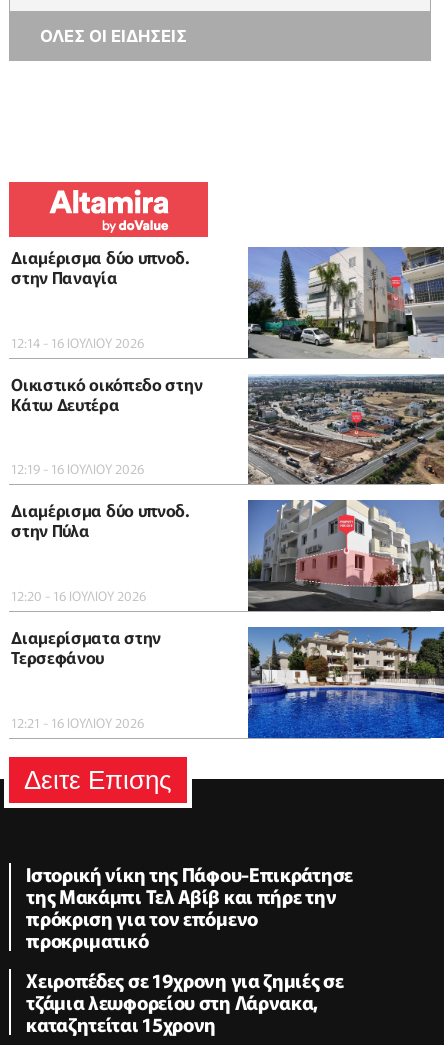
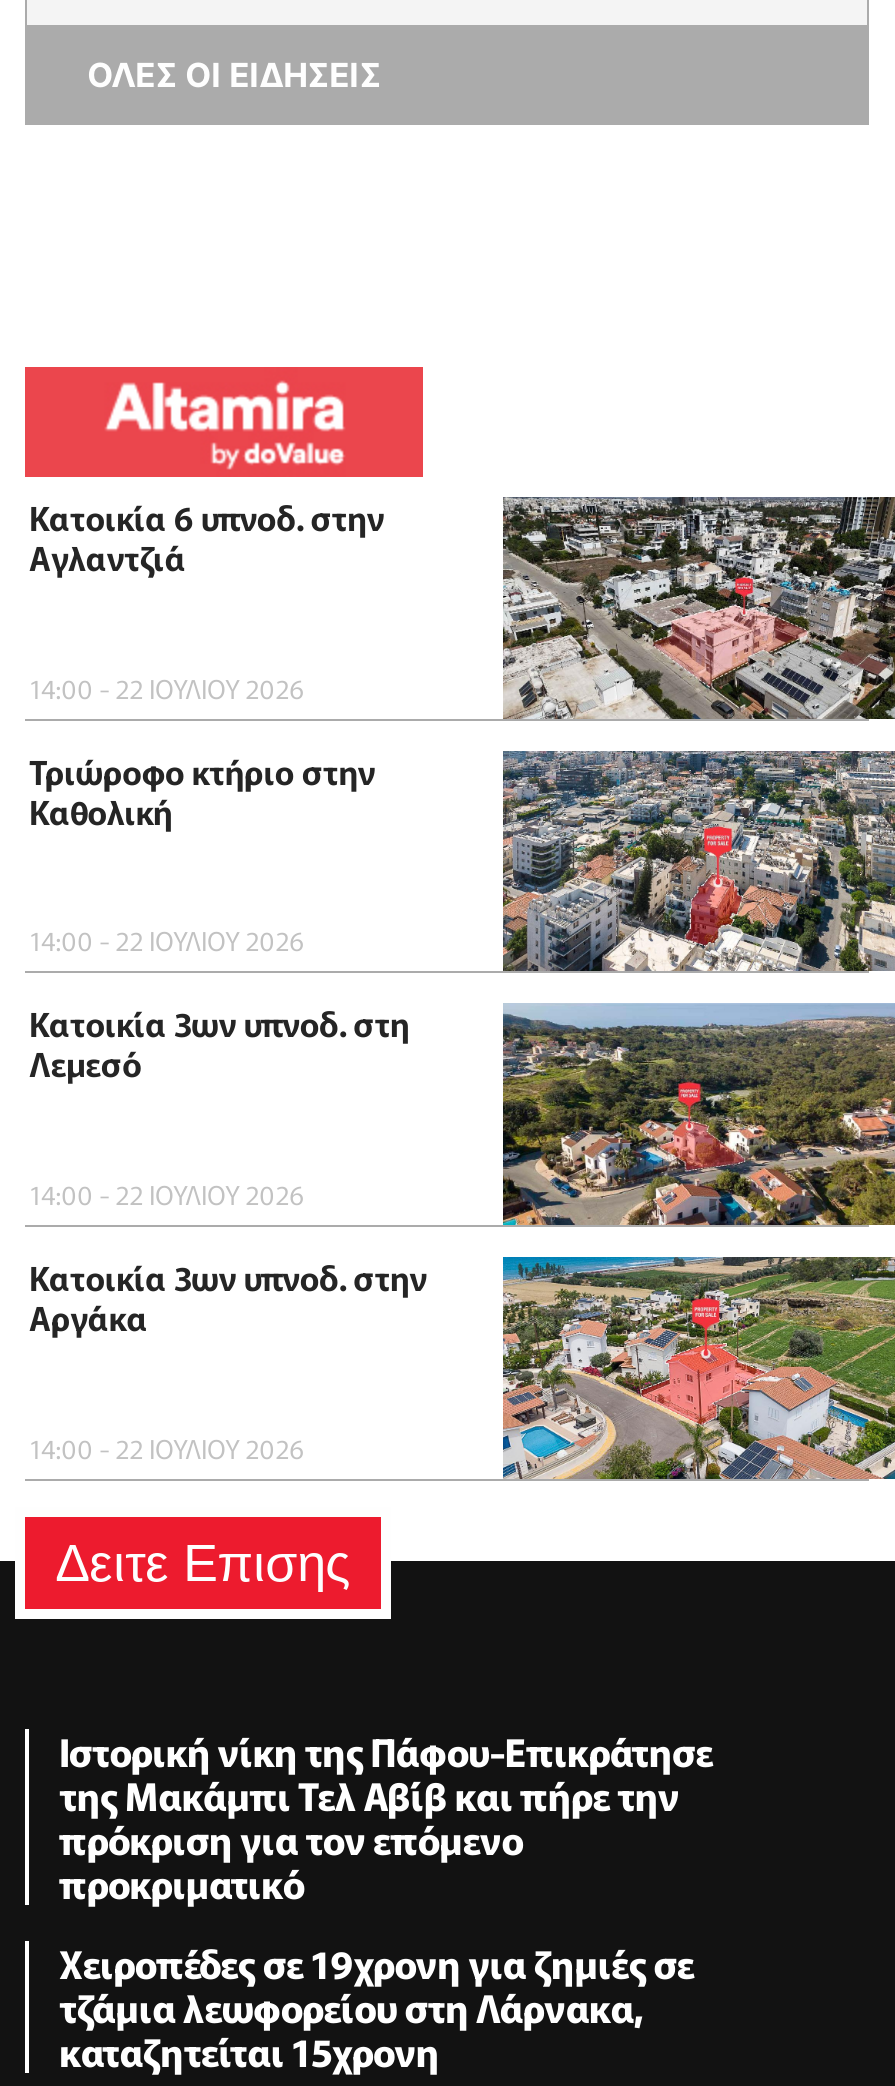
- Διαμέρισμα δύο υπνοδ.
- στην Παναγία
+ Κατοικία 6 υπνοδ. στην
+ Αγλαντζιά

- [image]
+ [image]

- 12:14 - 16 ΙΟΥΛΙΟΥ 2026
+ 14:00 - 22 ΙΟΥΛΙΟΥ 2026

- Οικιστικό οικόπεδο στην
- Κάτω Δευτέρα
+ Τριώροφο κτήριο στην
+ Καθολική

- [image]
+ [image]

- 12:19 - 16 ΙΟΥΛΙΟΥ 2026
+ 14:00 - 22 ΙΟΥΛΙΟΥ 2026

- Διαμέρισμα δύο υπνοδ.
- στην Πύλα
+ Κατοικία 3ων υπνοδ. στη
+ Λεμεσό

- [image]
+ [image]

- 12:20 - 16 ΙΟΥΛΙΟΥ 2026
+ 14:00 - 22 ΙΟΥΛΙΟΥ 2026

- Διαμερίσματα στην
- Τερσεφάνου
+ Κατοικία 3ων υπνοδ. στην
+ Αργάκα

- [image]
+ [image]

- 12:21 - 16 ΙΟΥΛΙΟΥ 2026
+ 14:00 - 22 ΙΟΥΛΙΟΥ 2026
